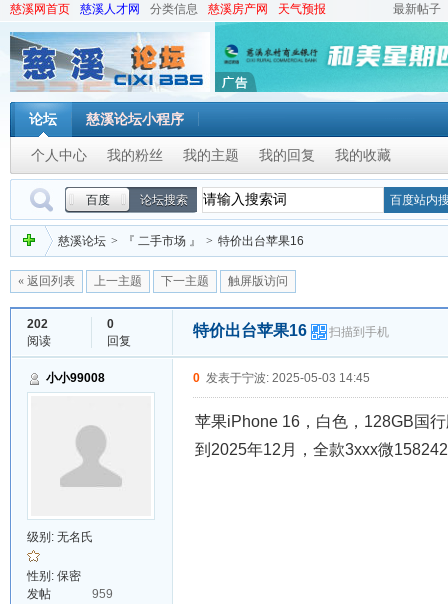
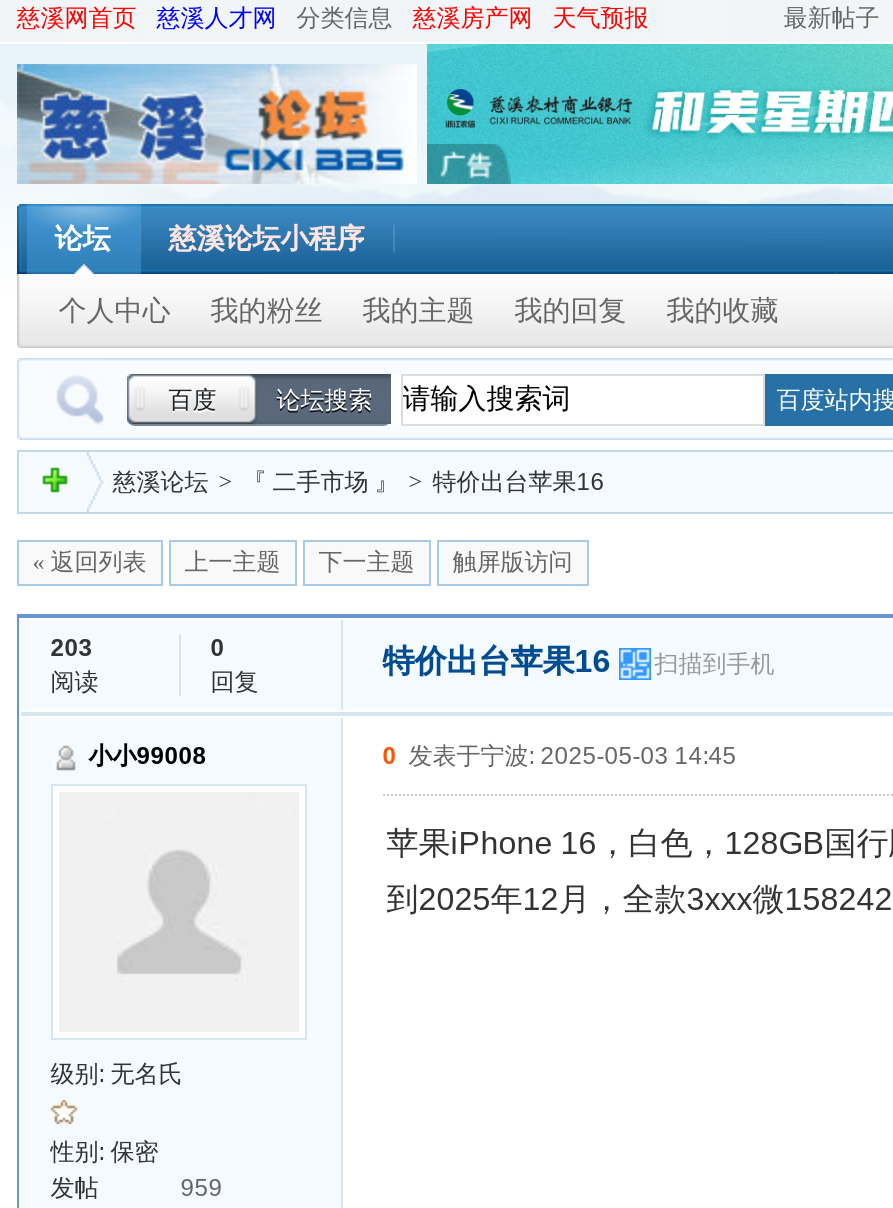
- 202
+ 203
